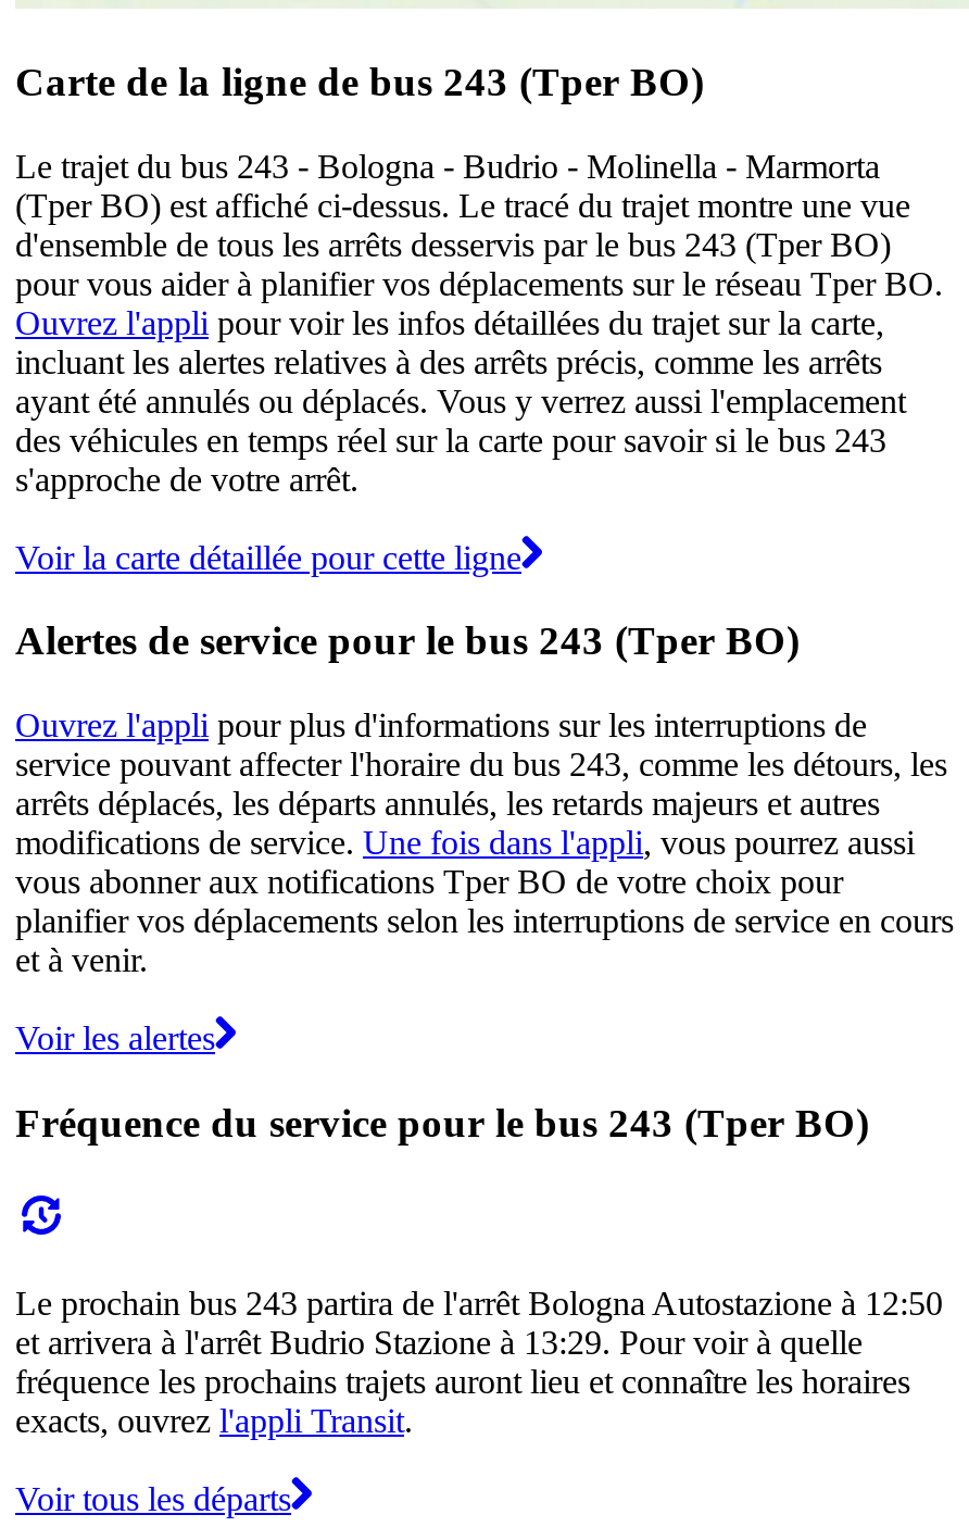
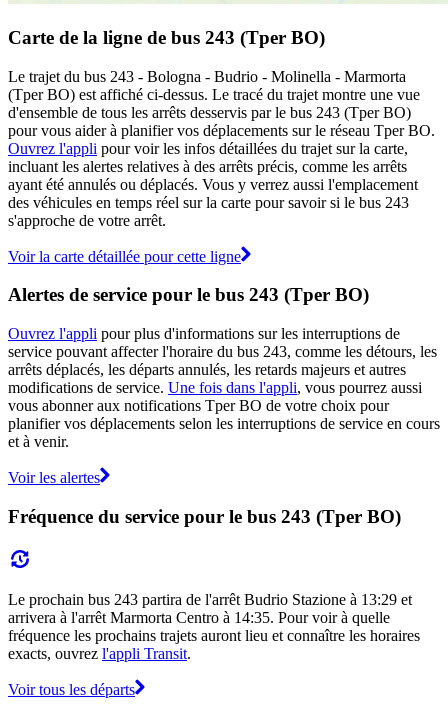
- Le prochain bus 243 partira de l'arrêt Bologna Autostazione à 12:50
- et arrivera à l'arrêt Budrio Stazione à 13:29. Pour voir à quelle
+ Le prochain bus 243 partira de l'arrêt Budrio Stazione à 13:29 et
+ arrivera à l'arrêt Marmorta Centro à 14:35. Pour voir à quelle
